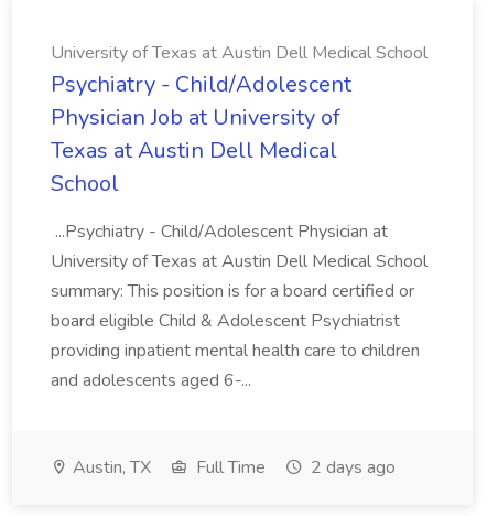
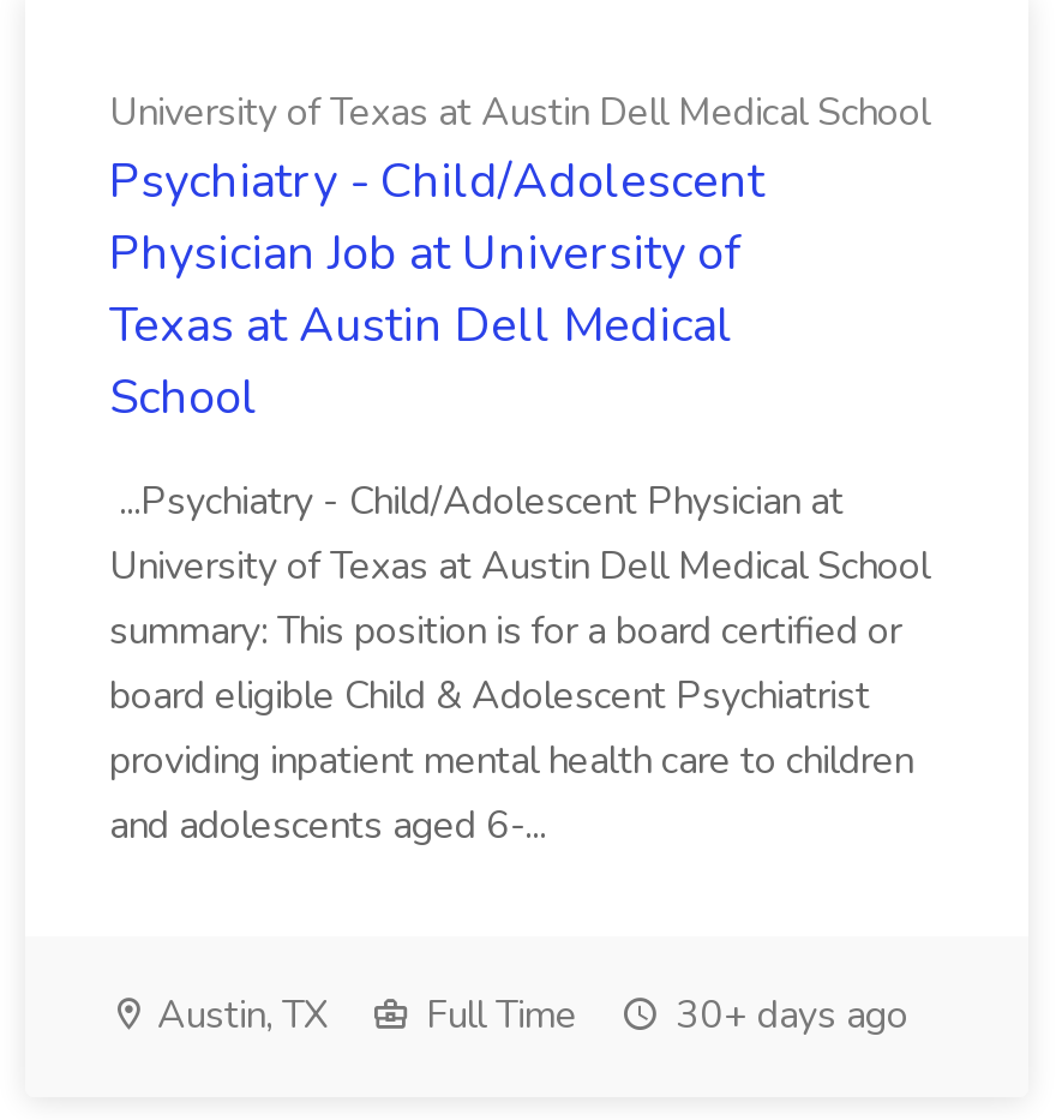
- Austin, TX Full Time 2 days ago
+ Austin, TX Full Time 30+ days ago
